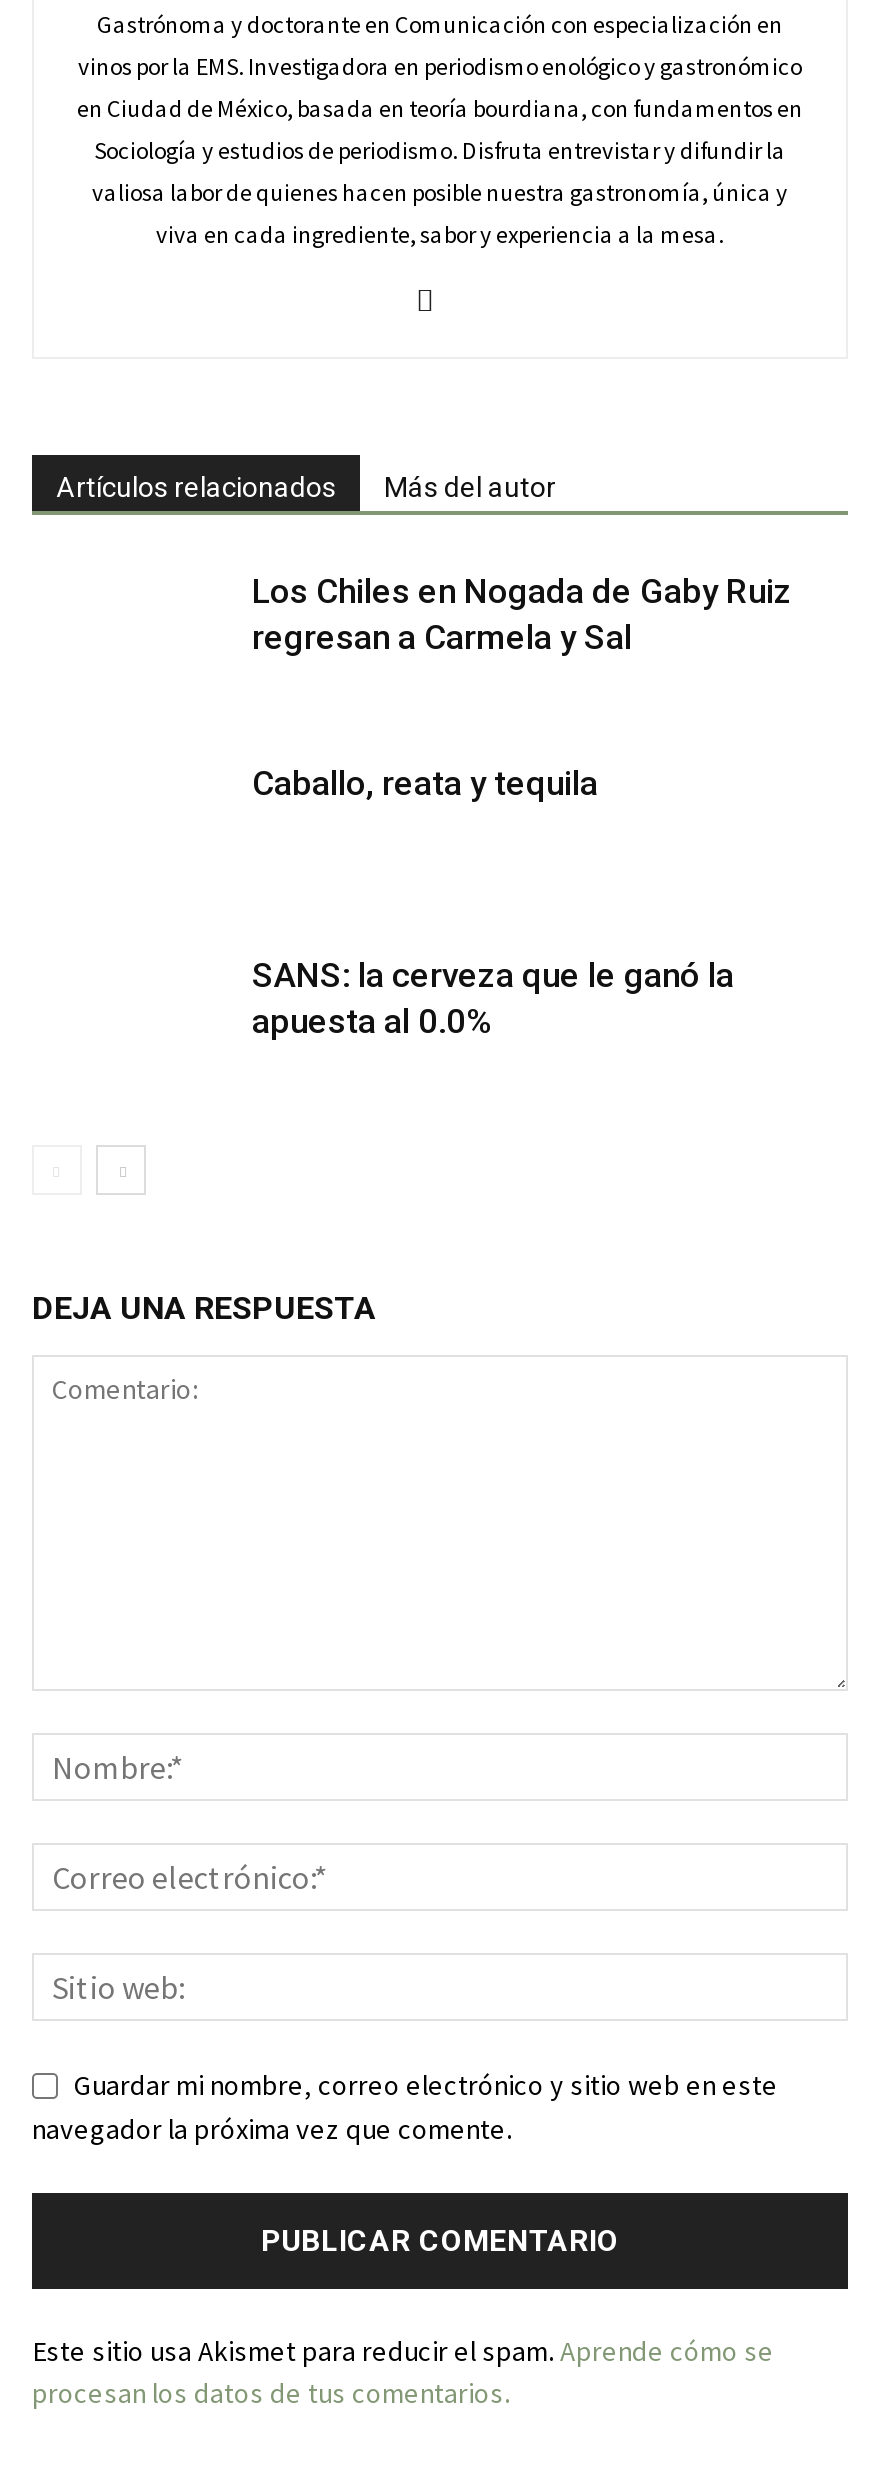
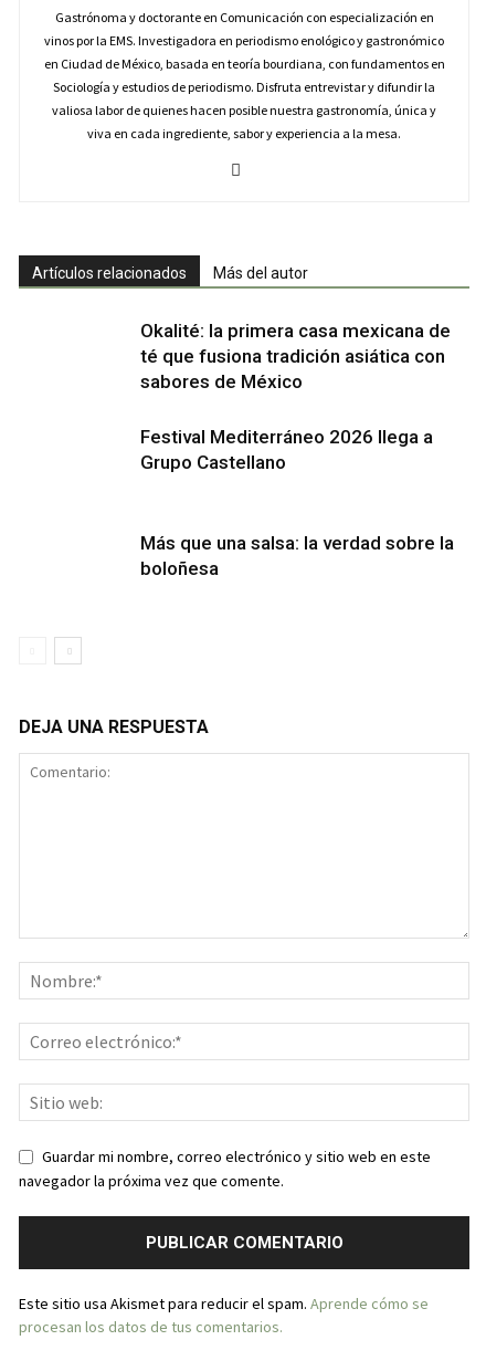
- Los Chiles en Nogada de Gaby Ruiz
- regresan a Carmela y Sal
+ Okalité: la primera casa mexicana de
+ té que fusiona tradición asiática con
+ sabores de México

- Caballo, reata y tequila
+ Festival Mediterráneo 2026 llega a
+ Grupo Castellano

- SANS: la cerveza que le ganó la
- apuesta al 0.0%
+ Más que una salsa: la verdad sobre la
+ boloñesa
